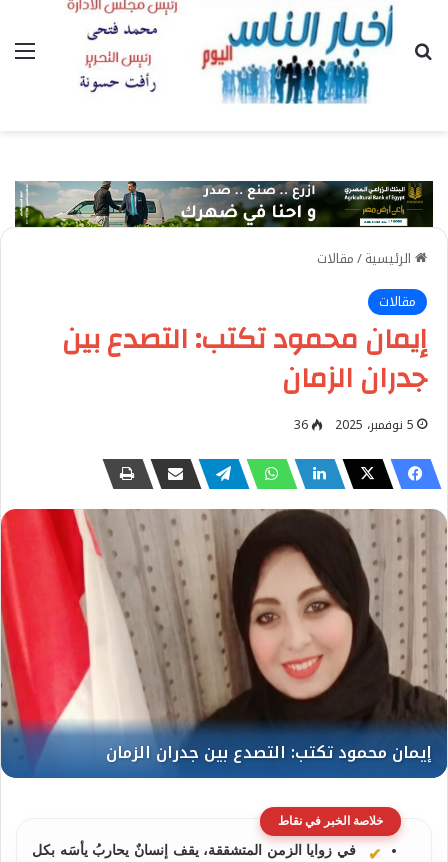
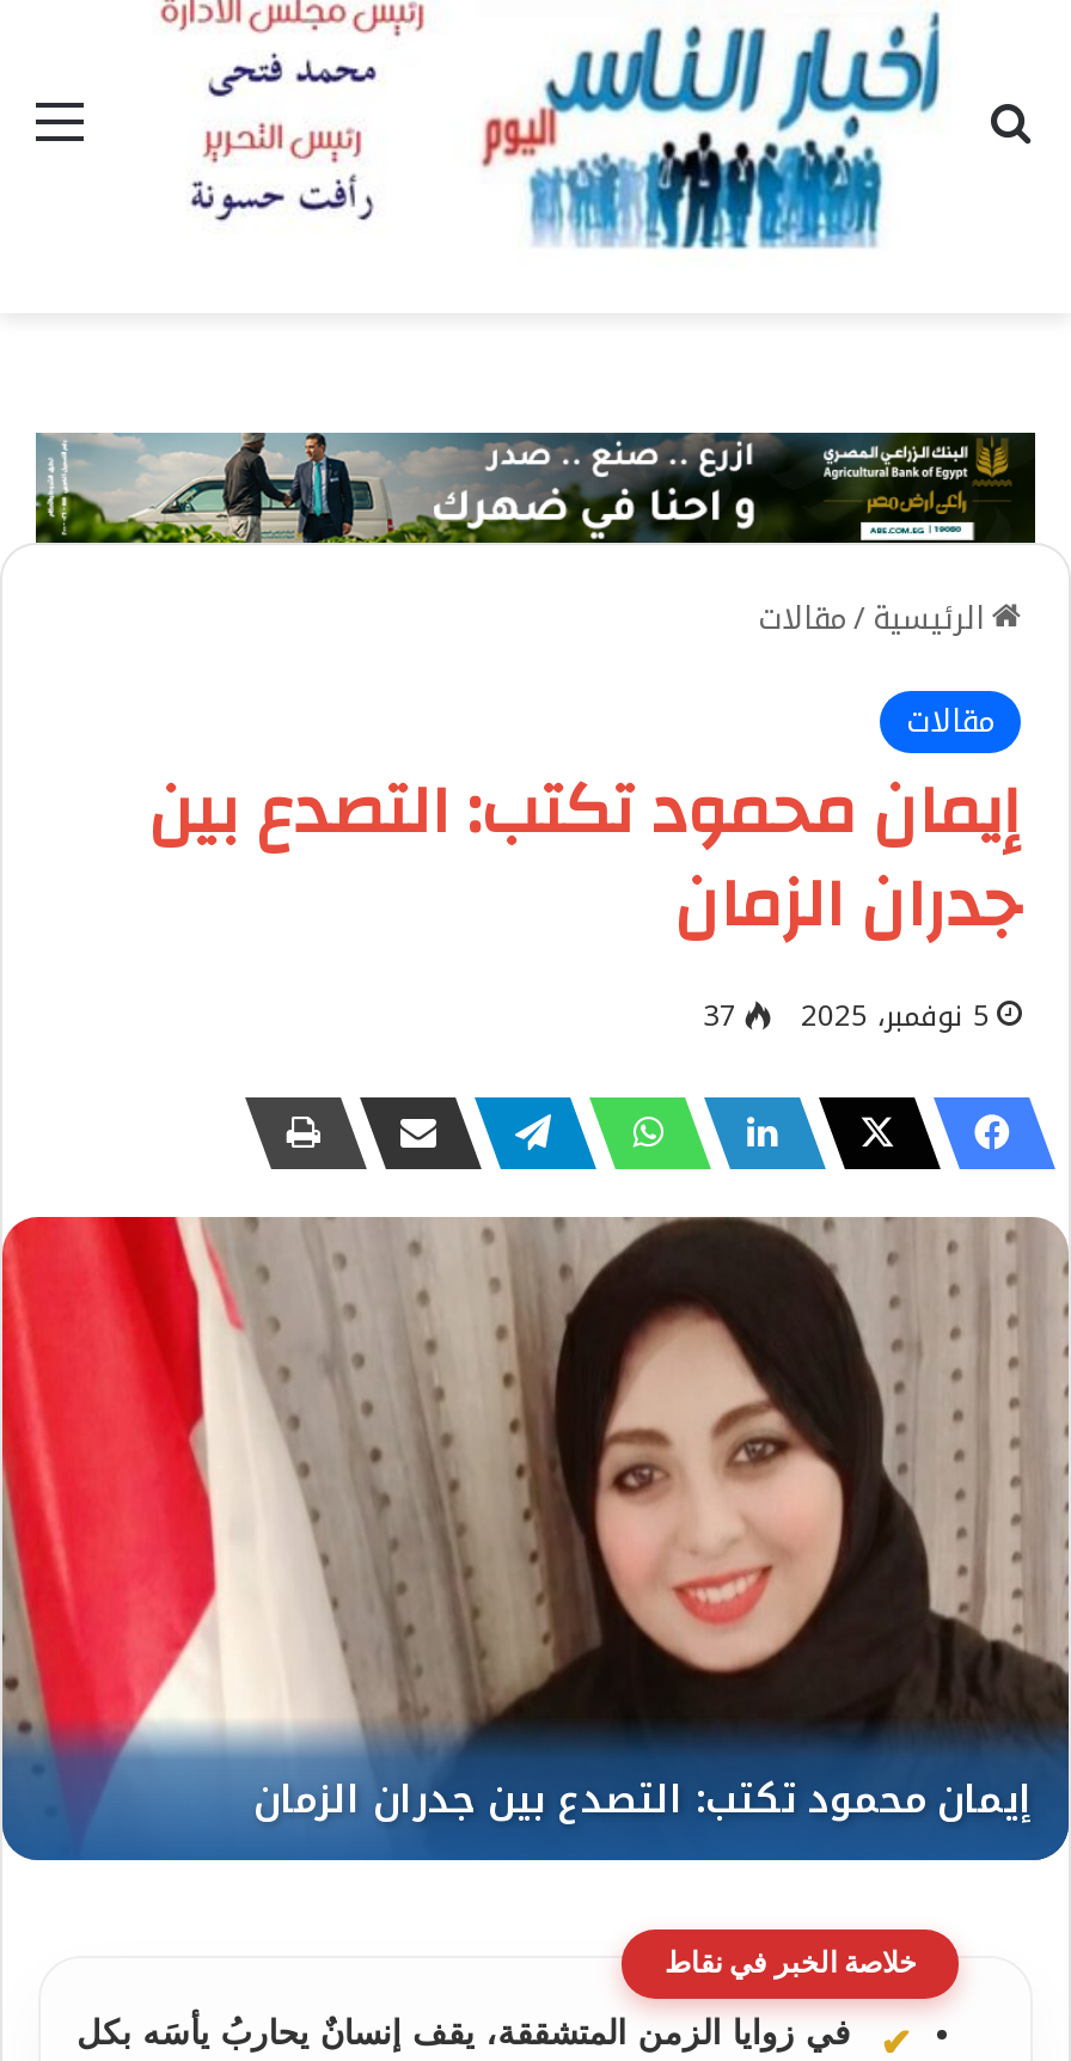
- 36
+ 37
